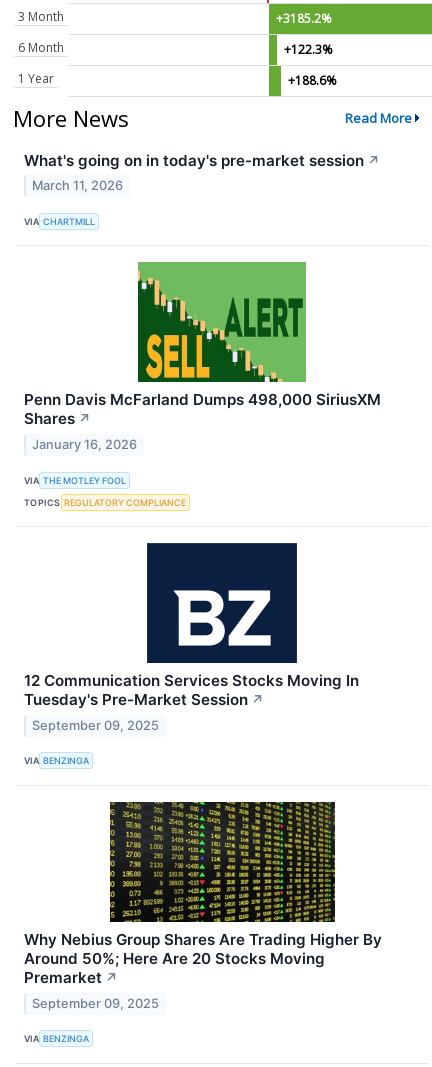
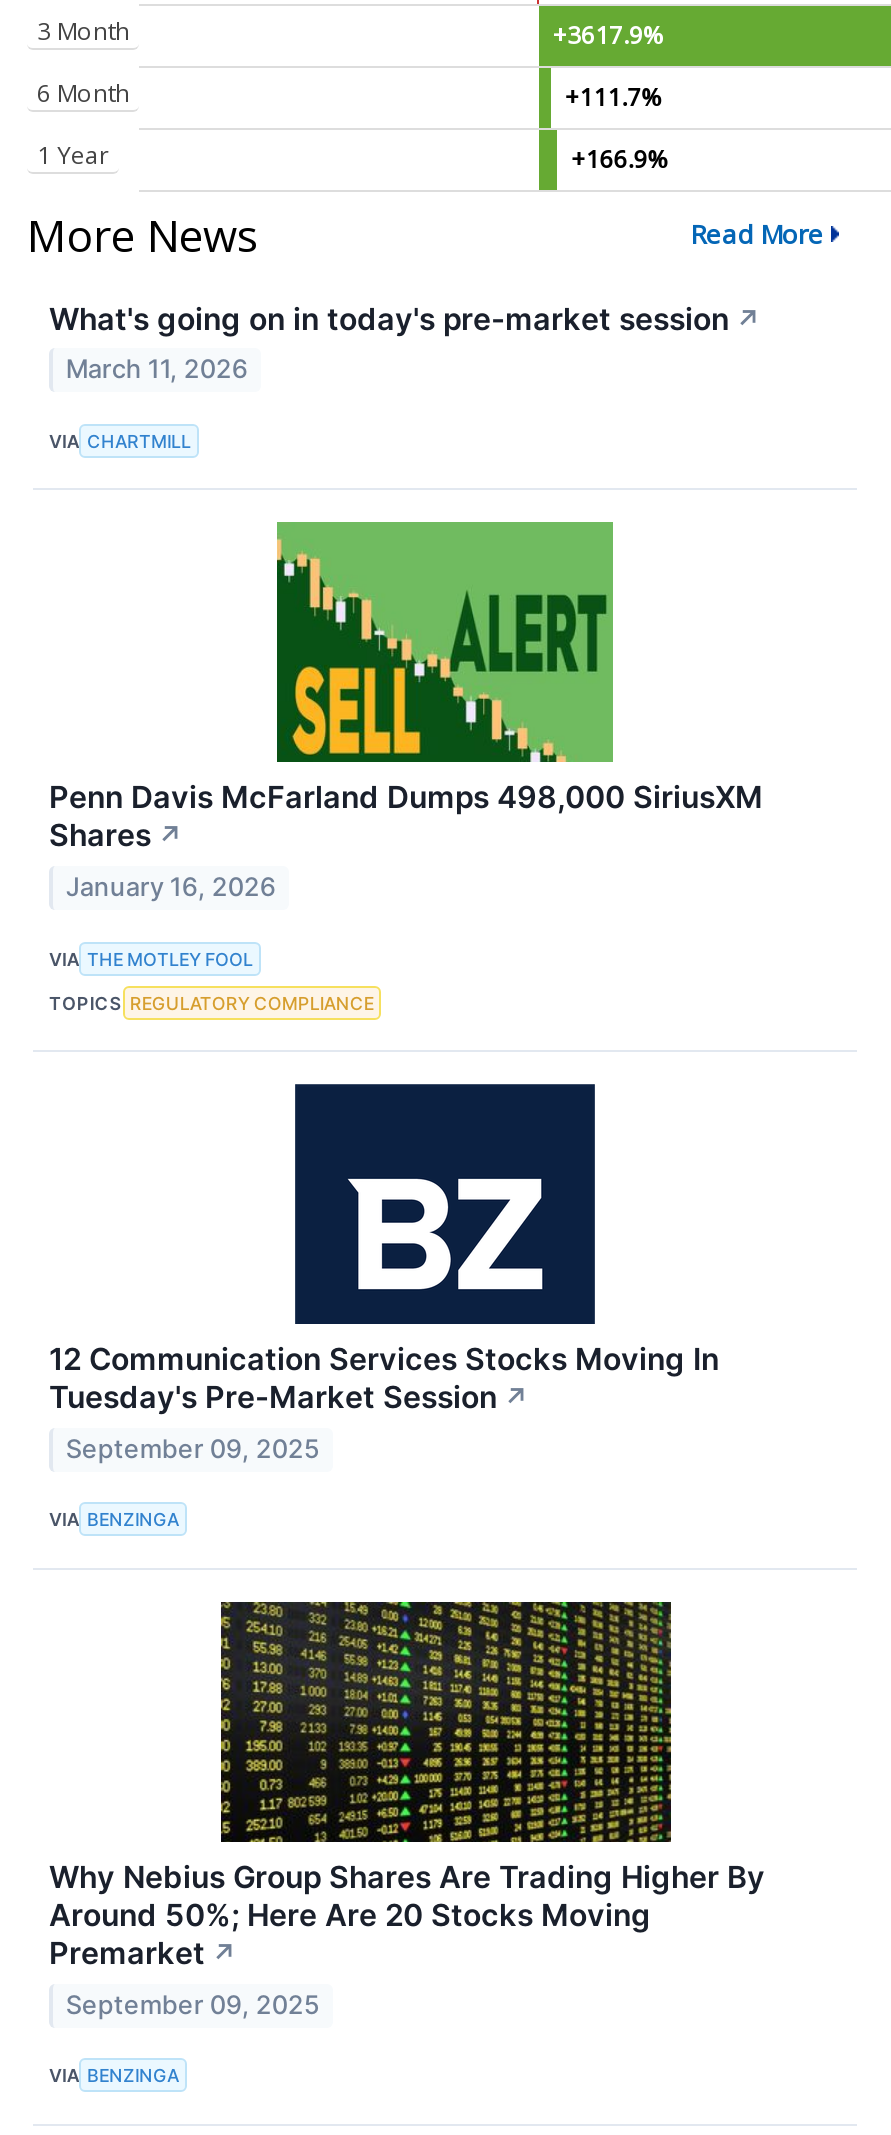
- +3185.2%
+ +3617.9%

- +122.3%
+ +111.7%

- +188.6%
+ +166.9%
